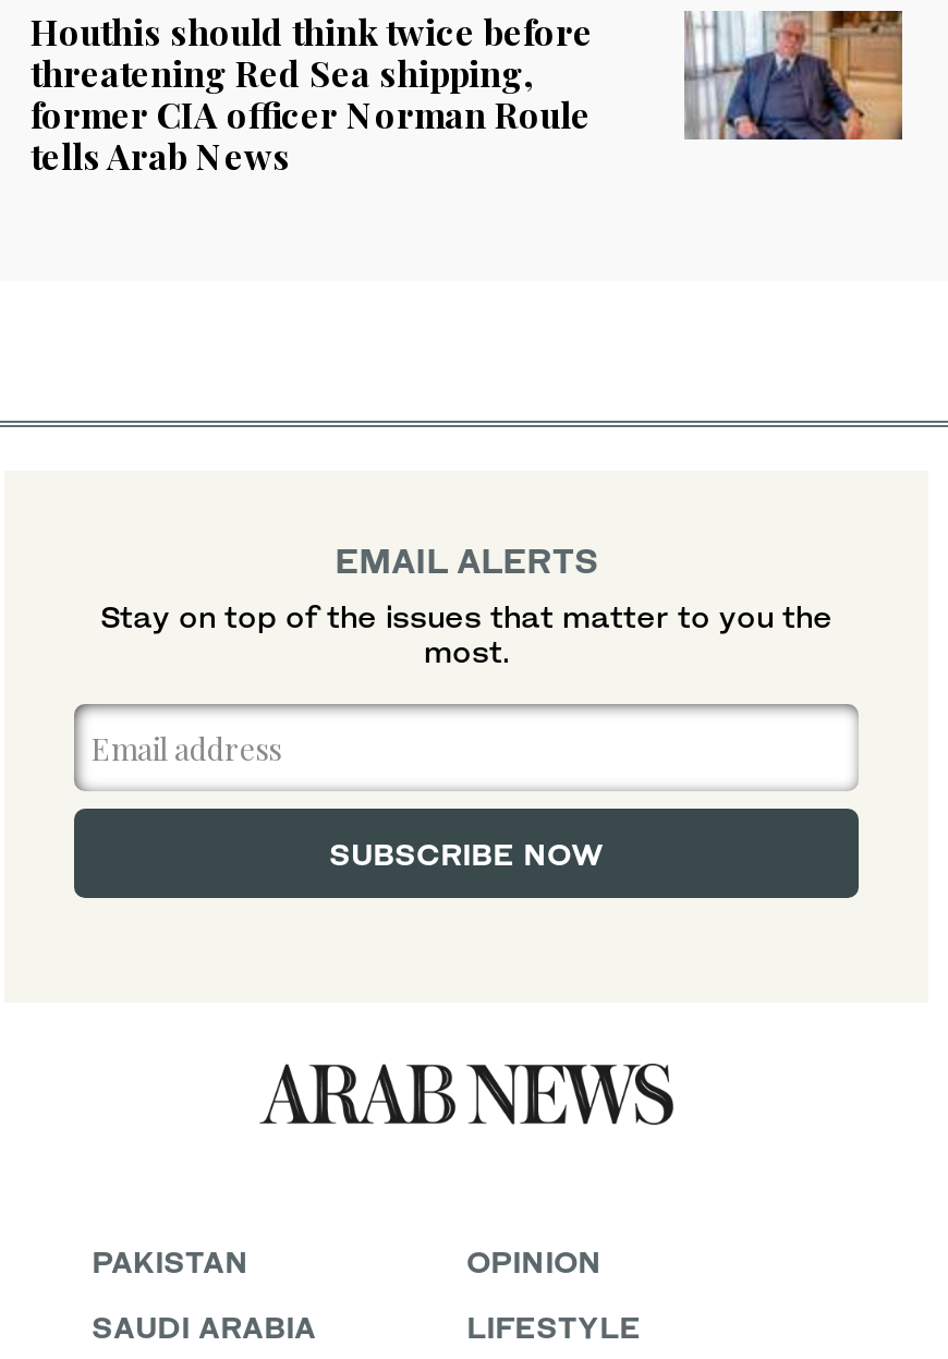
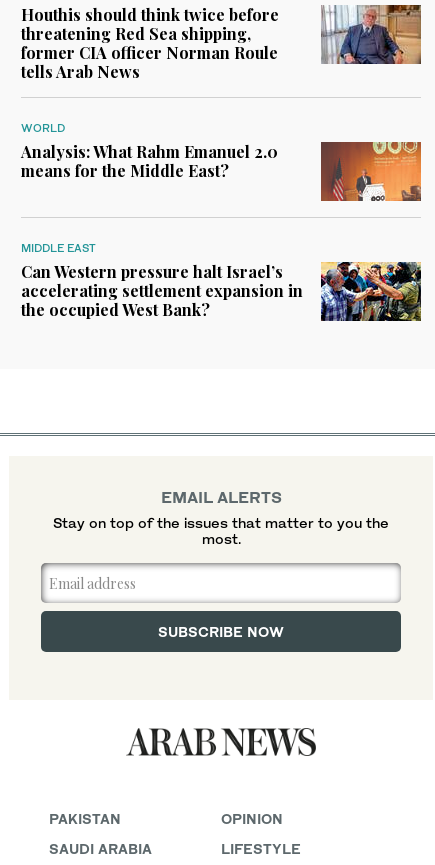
+ WORLD
+ Analysis: What Rahm Emanuel 2.0
+ means for the Middle East?

+ [image]
+ MIDDLE EAST
+ Can Western pressure halt Israel’s
+ accelerating settlement expansion in
+ the occupied West Bank?

+ [image]
